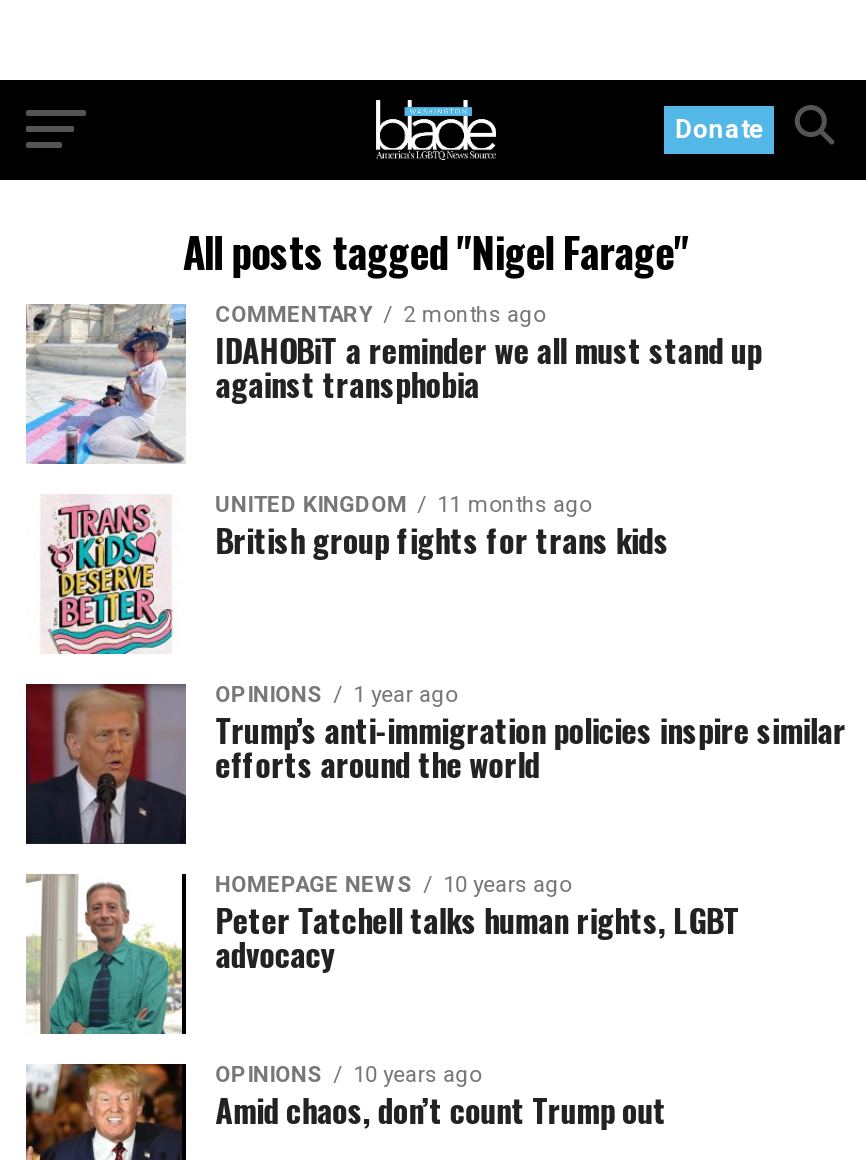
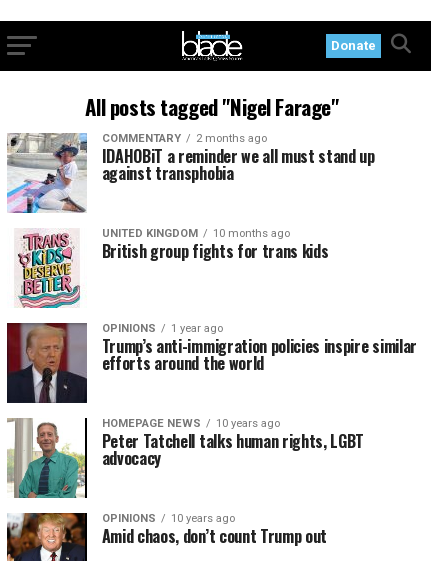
- UNITED KINGDOM 11 months ago
+ UNITED KINGDOM 10 months ago
